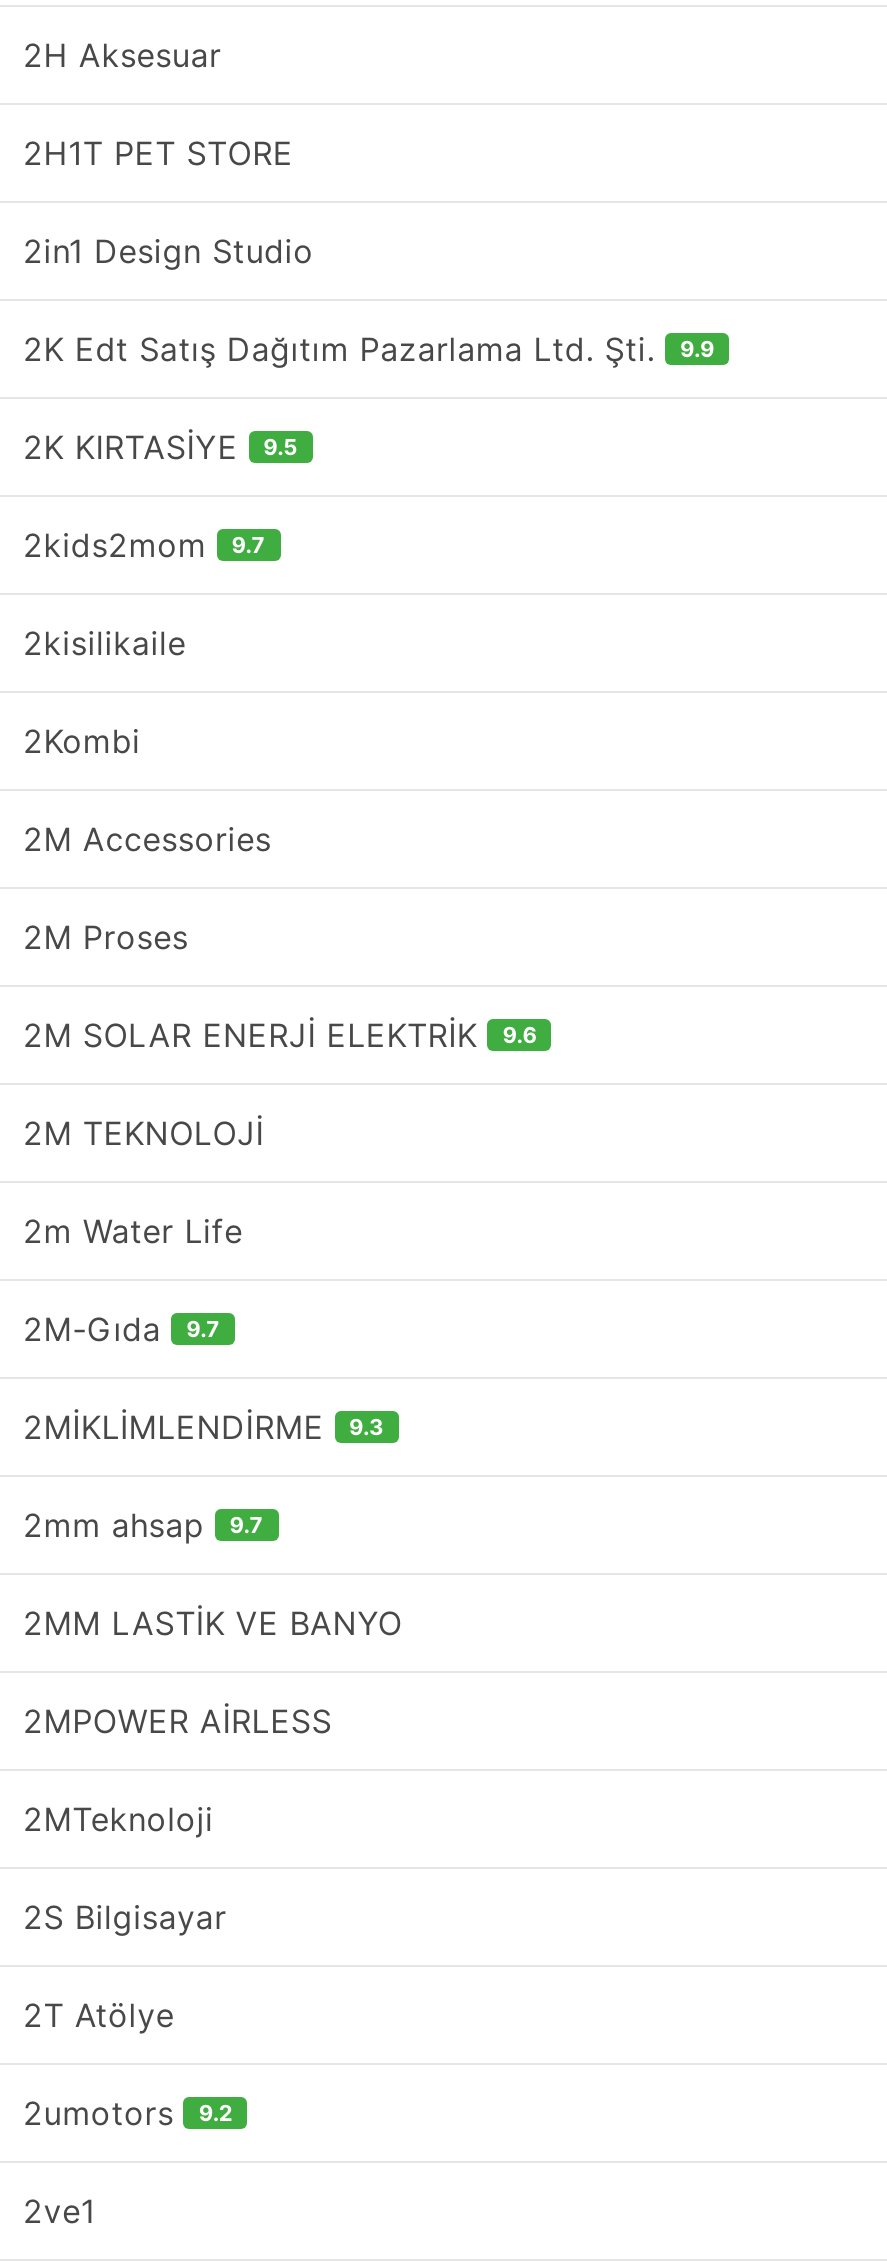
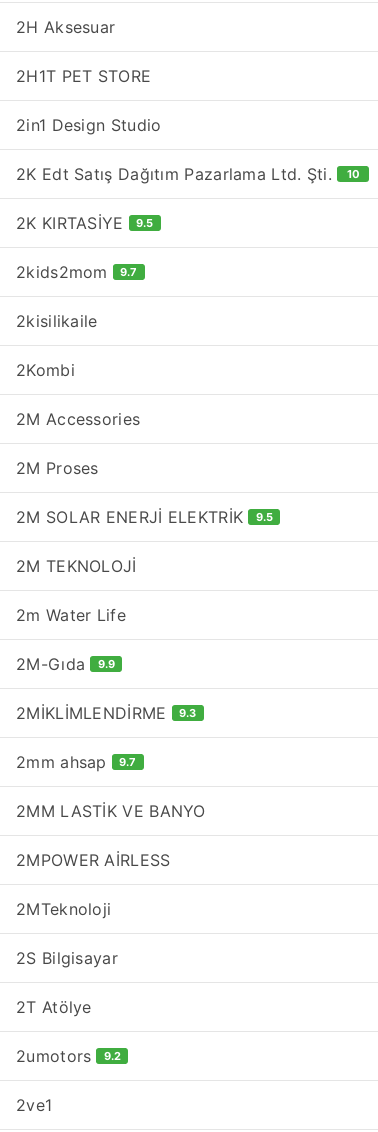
- 2K Edt Satış Dağıtım Pazarlama Ltd. Şti. 9.9
+ 2K Edt Satış Dağıtım Pazarlama Ltd. Şti. 10

- 2M SOLAR ENERJİ ELEKTRİK 9.6
+ 2M SOLAR ENERJİ ELEKTRİK 9.5

- 2M-Gıda 9.7
+ 2M-Gıda 9.9
